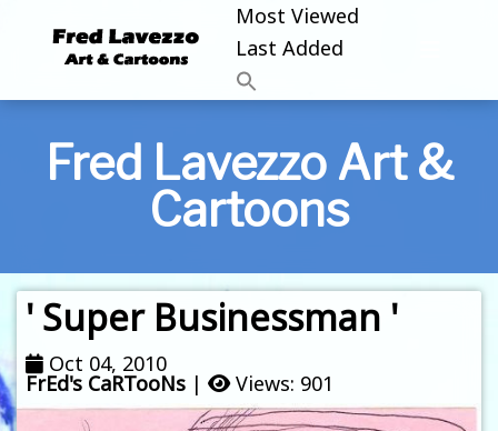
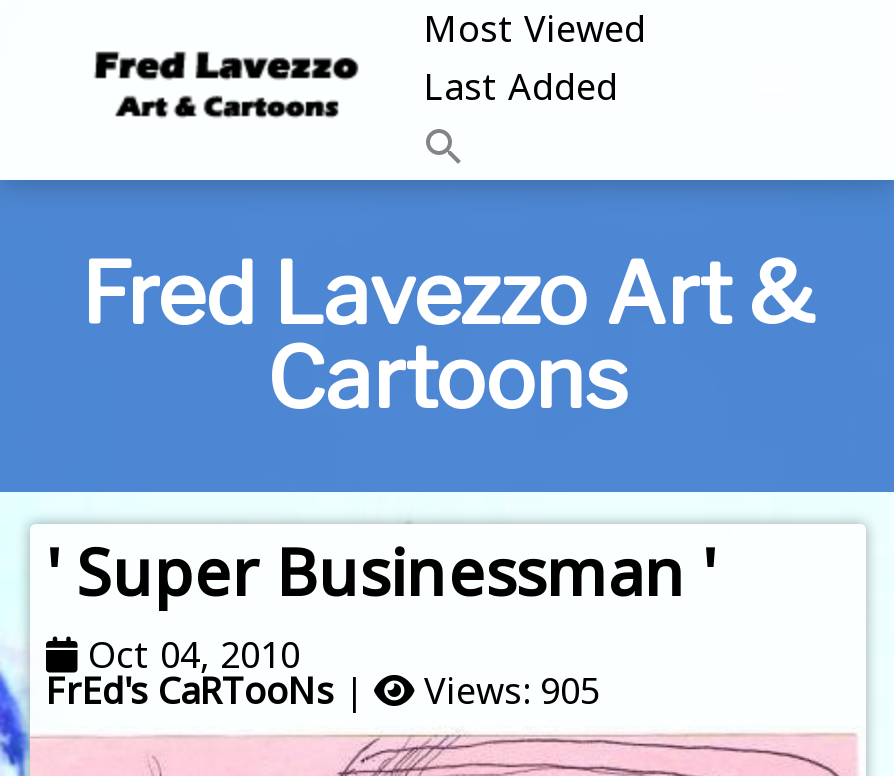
- Views: 901
+ Views: 905
